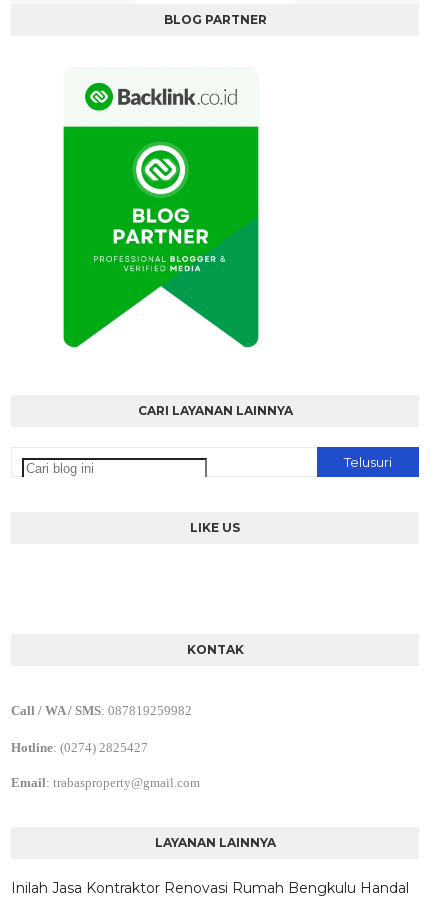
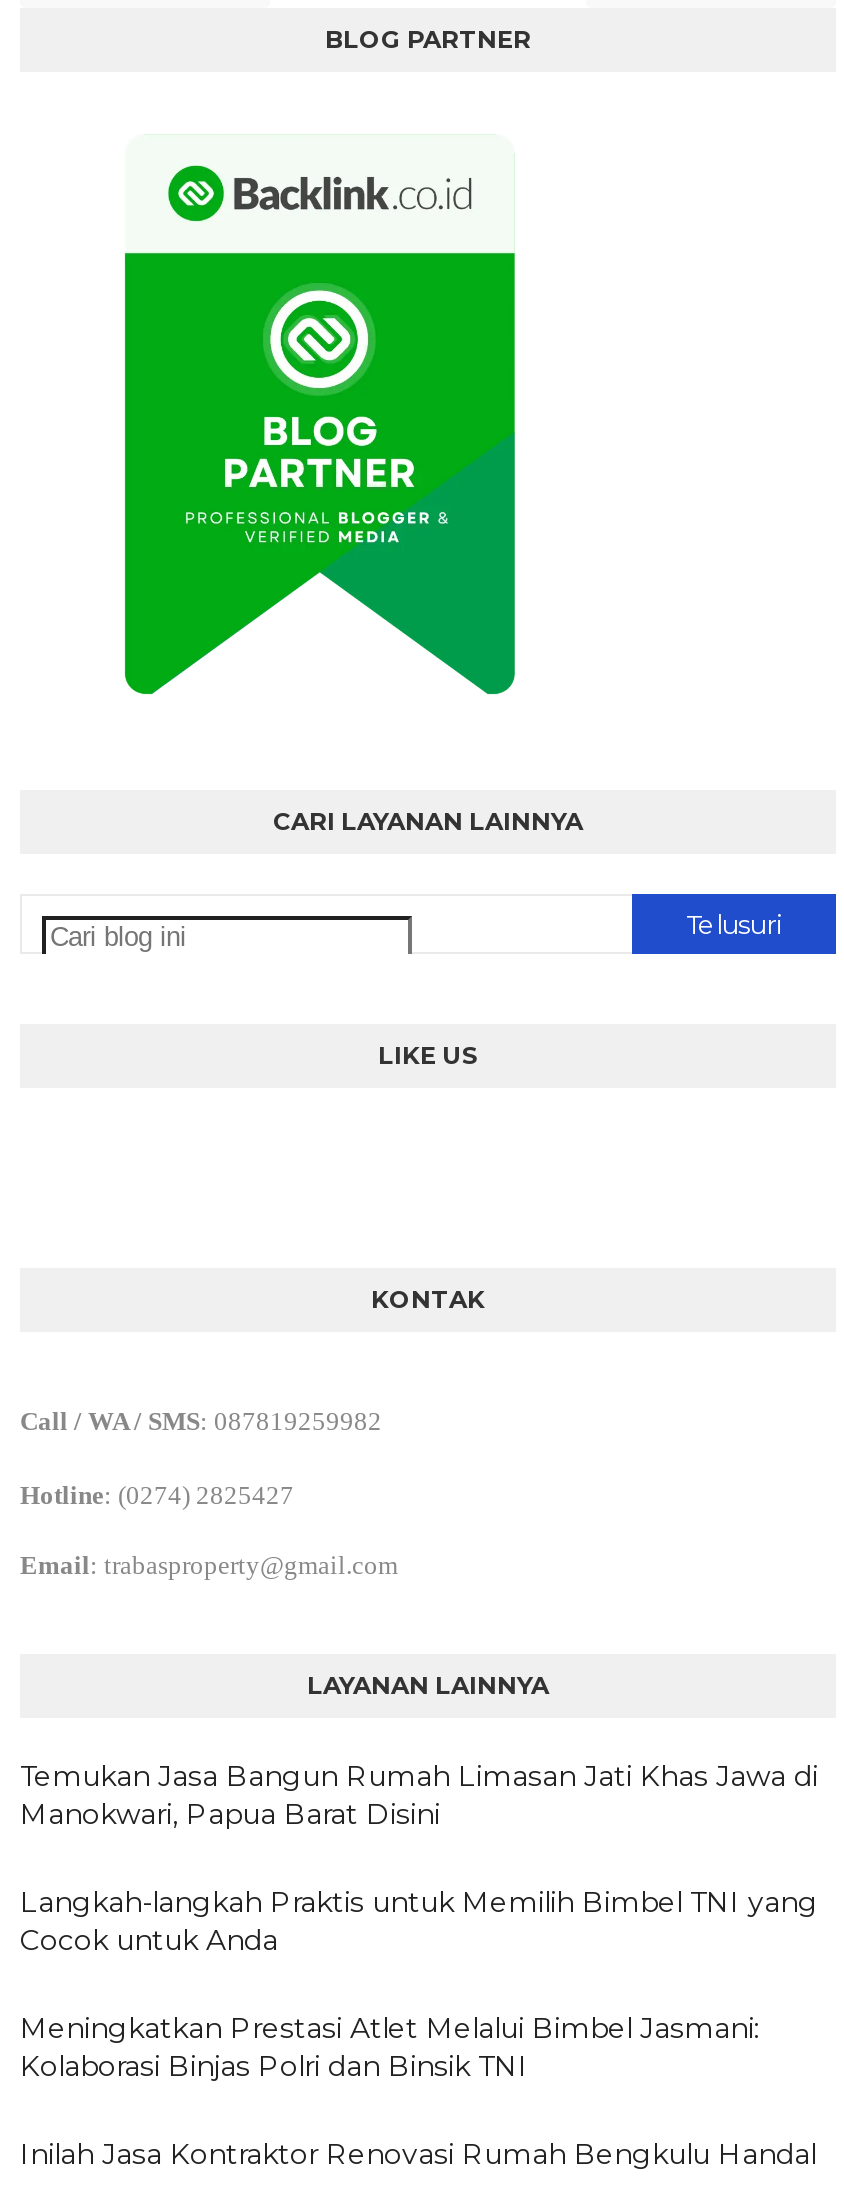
+ Temukan Jasa Bangun Rumah Limasan Jati Khas Jawa di
+ Manokwari, Papua Barat Disini
+ Langkah-langkah Praktis untuk Memilih Bimbel TNI yang
+ Cocok untuk Anda
+ Meningkatkan Prestasi Atlet Melalui Bimbel Jasmani:
+ Kolaborasi Binjas Polri dan Binsik TNI
